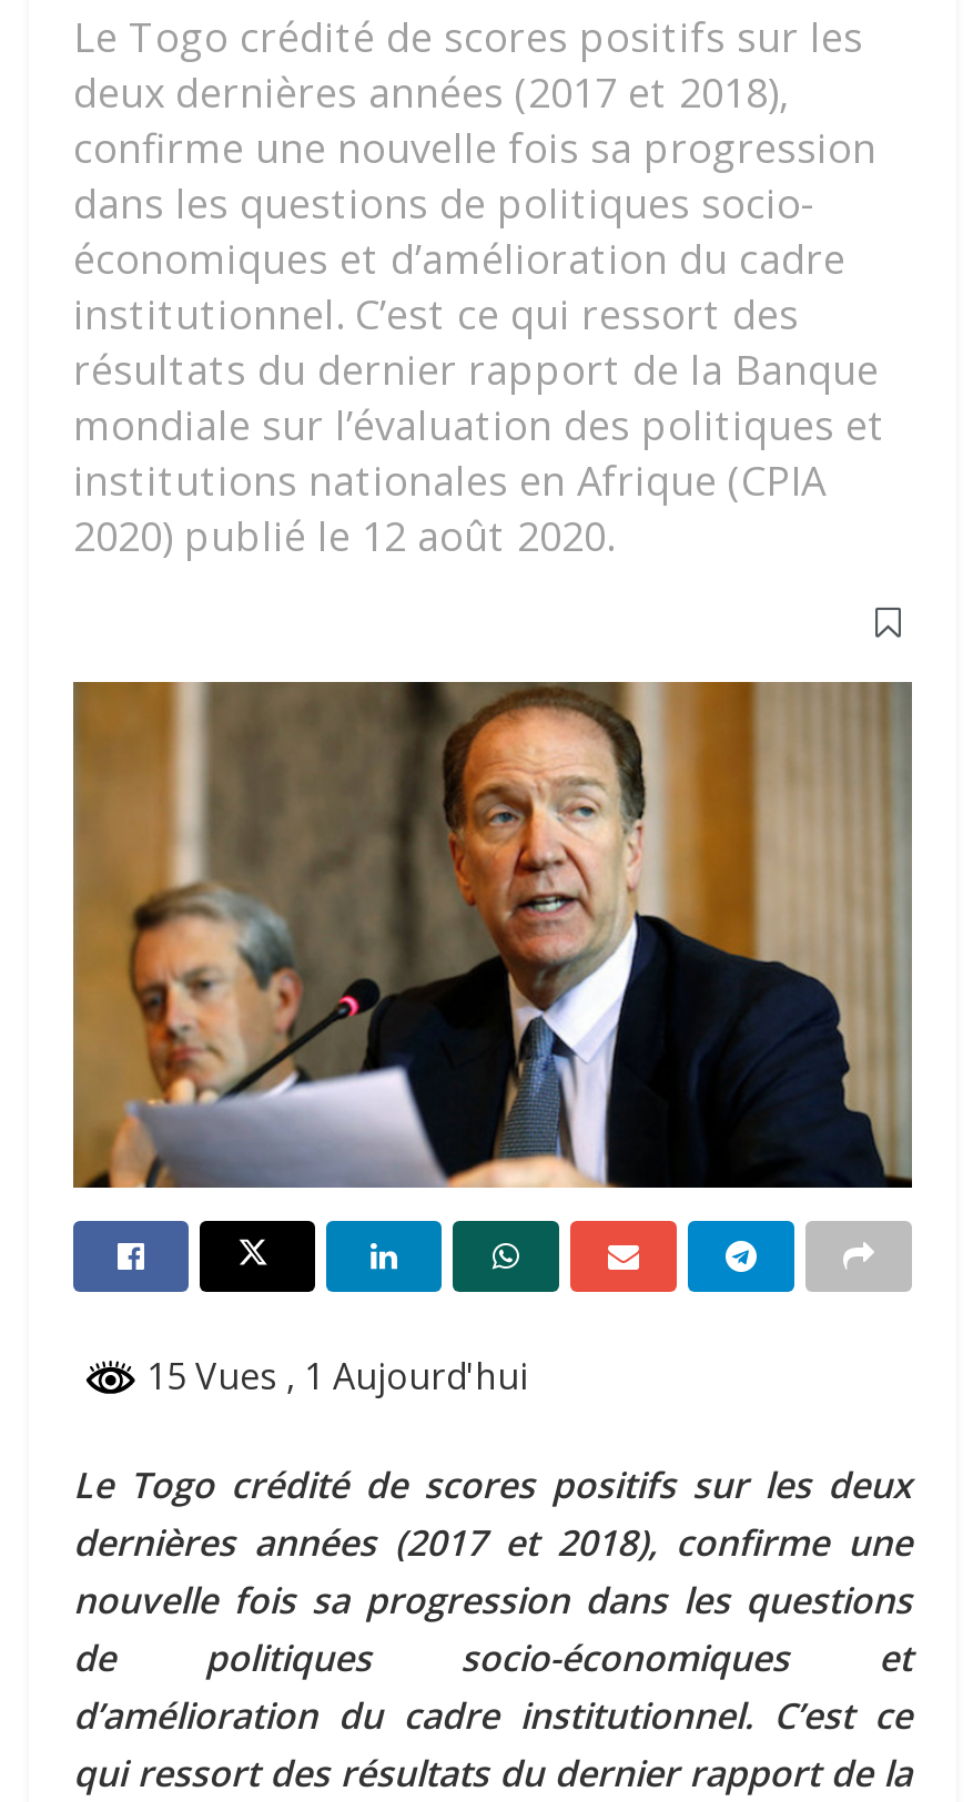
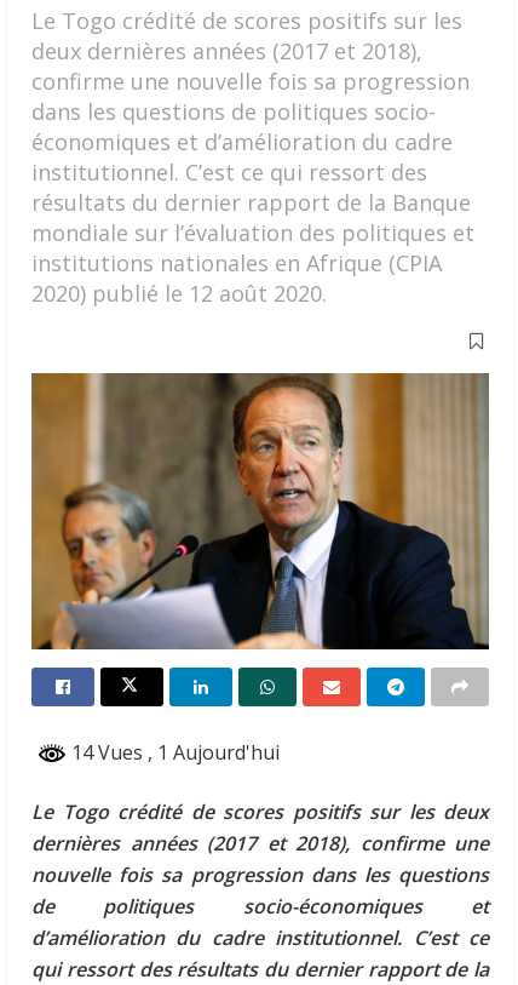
- 15 Vues, 1 Aujourd'hui
+ 14 Vues, 1 Aujourd'hui
